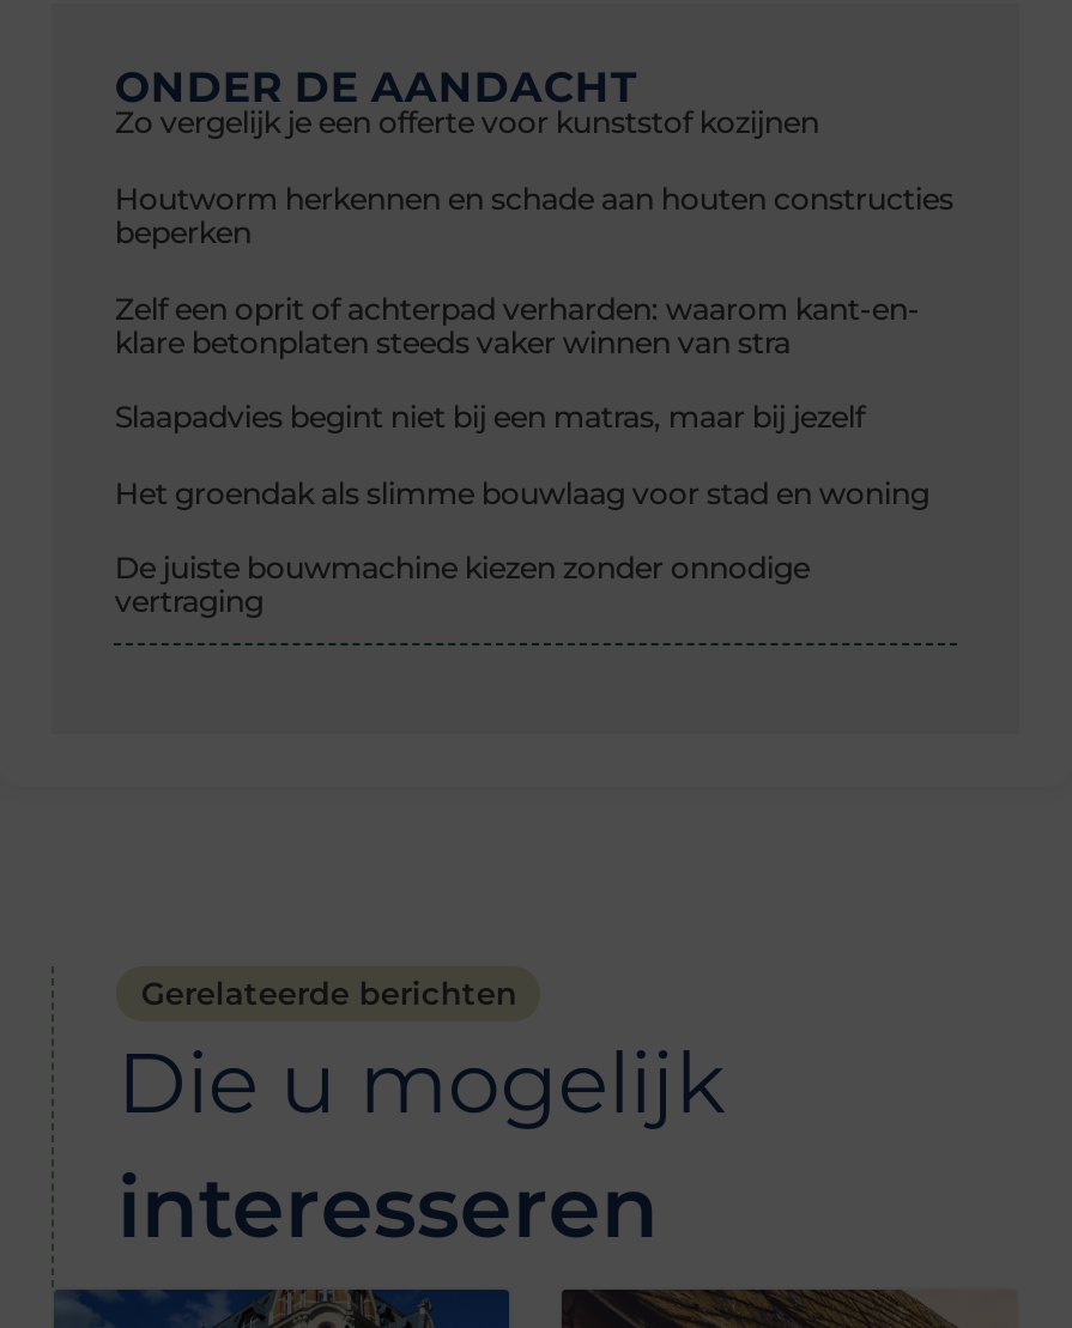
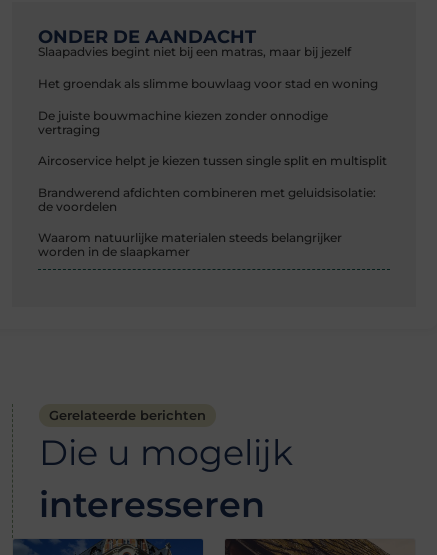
- Zo vergelijk je een offerte voor kunststof kozijnen
- Houtworm herkennen en schade aan houten constructies
- beperken
- Zelf een oprit of achterpad verharden: waarom kant-en-
- klare betonplaten steeds vaker winnen van stra

moved up: Slaapadvies begint niet bij een matras, maar bij jezelf | Het groendak als slimme bouwlaag voor stad en woning | De juiste bouwmachine kiezen zonder onnodige | vertraging

+ Aircoservice helpt je kiezen tussen single split en multisplit
+ Brandwerend afdichten combineren met geluidsisolatie:
+ de voordelen
+ Waarom natuurlijke materialen steeds belangrijker
+ worden in de slaapkamer
